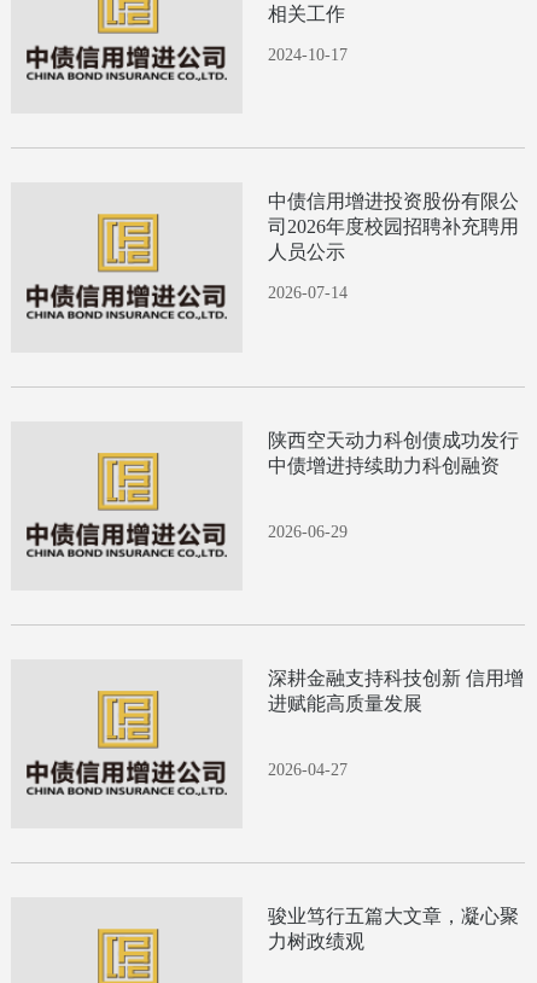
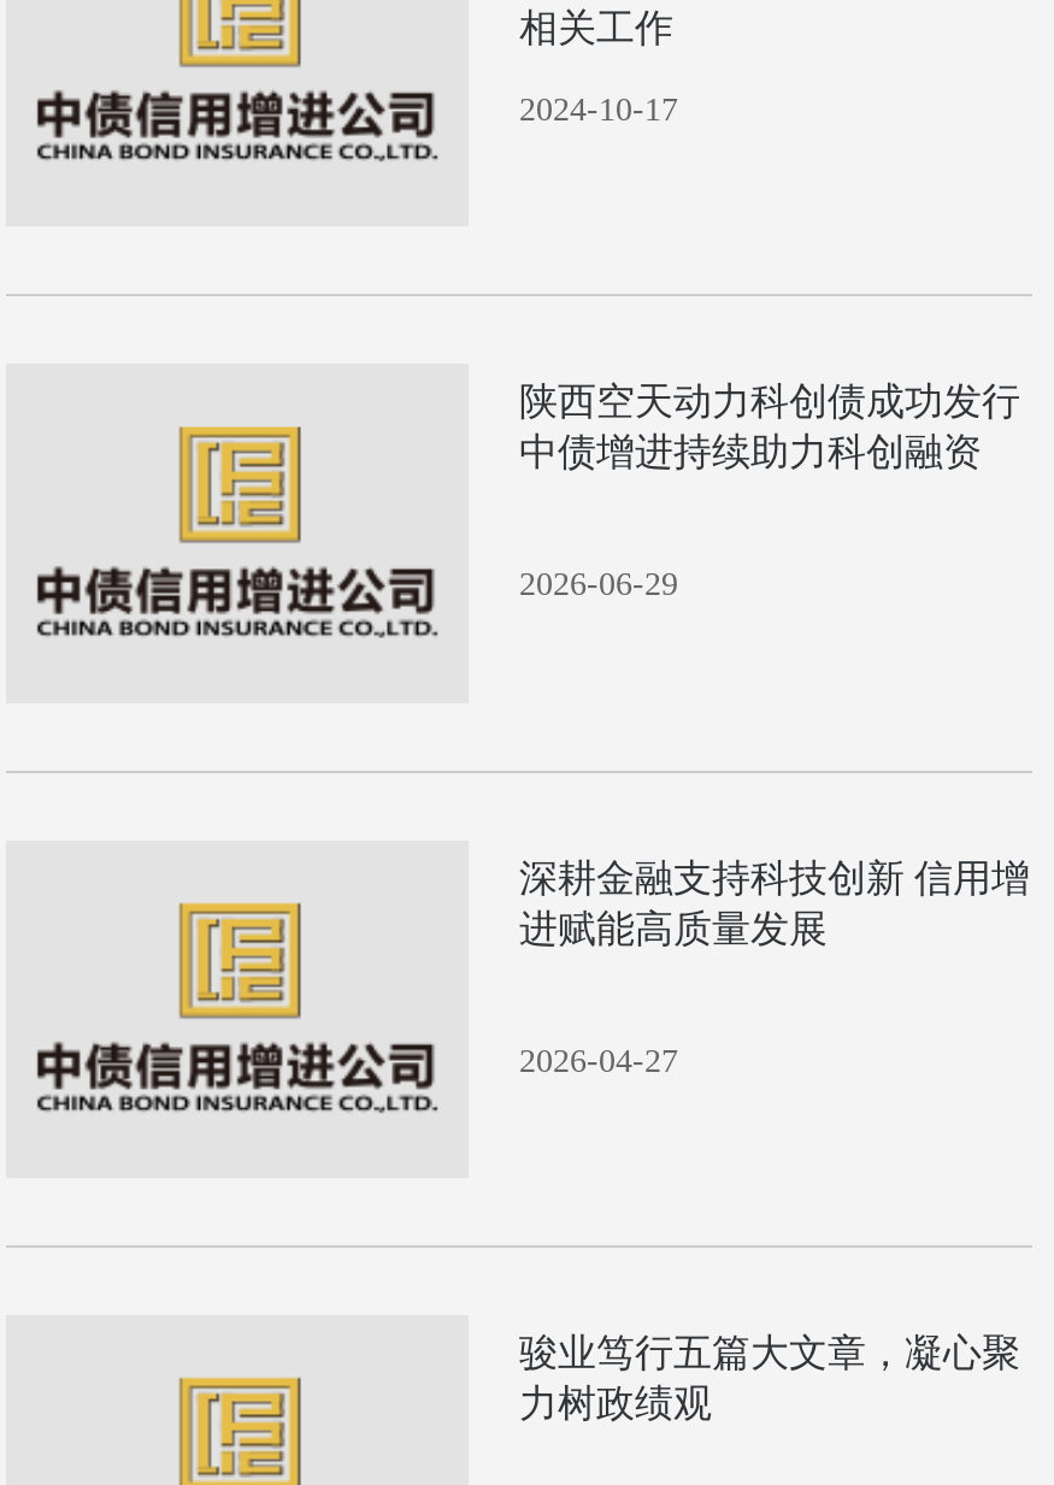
- 中债信用增进投资股份有限公
- 司2026年度校园招聘补充聘用
- 人员公示
- 2026-07-14
